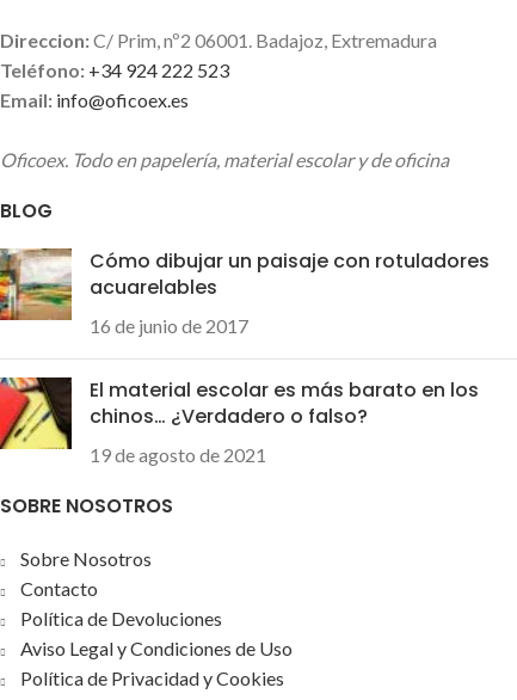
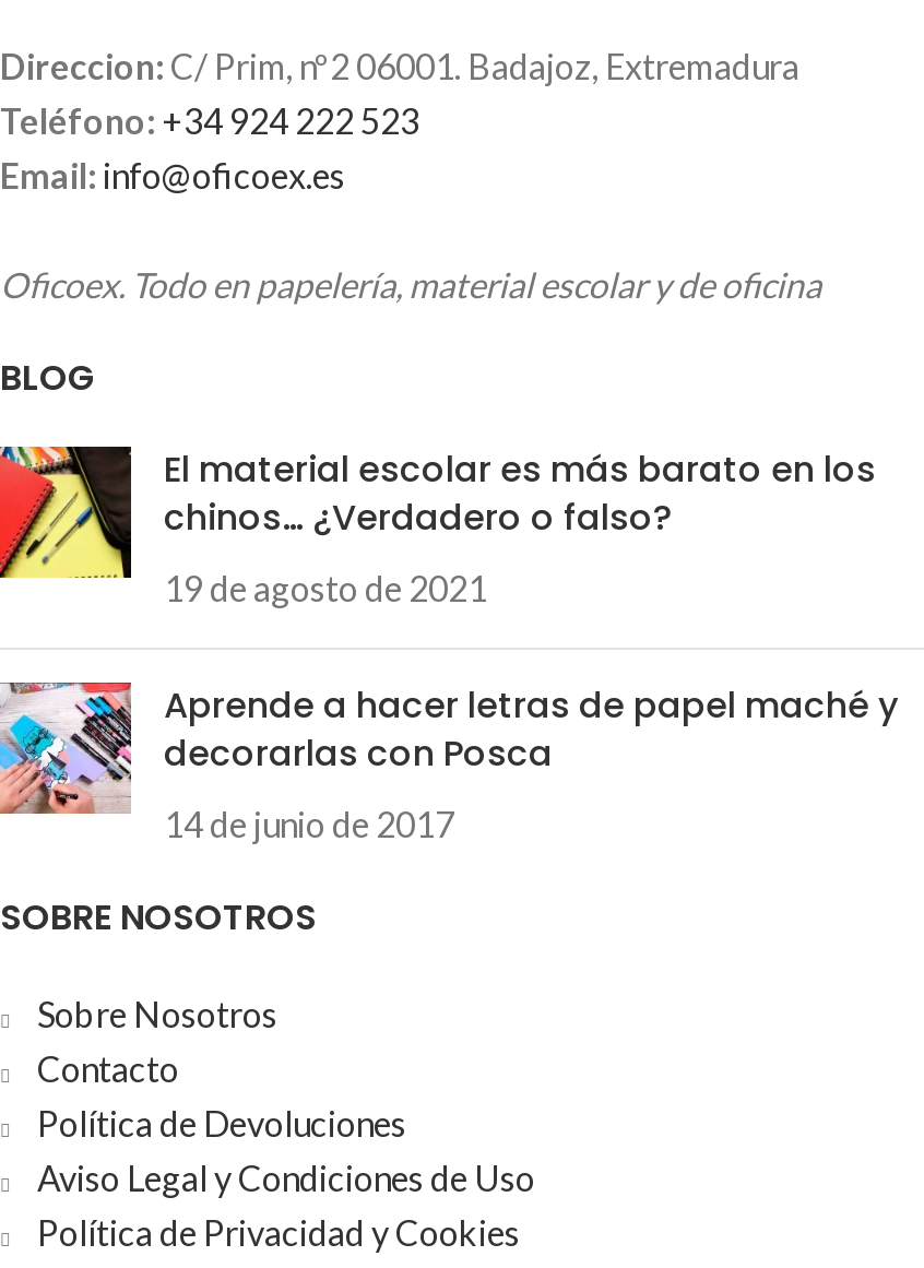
- [image]
- Cómo dibujar un paisaje con rotuladores
- acuarelables
- 16 de junio de 2017

moved up: [image] | El material escolar es más barato en los | chinos… ¿Verdadero o falso? | 19 de agosto de 2021

+ [image]
+ Aprende a hacer letras de papel maché y
+ decorarlas con Posca
+ 14 de junio de 2017
